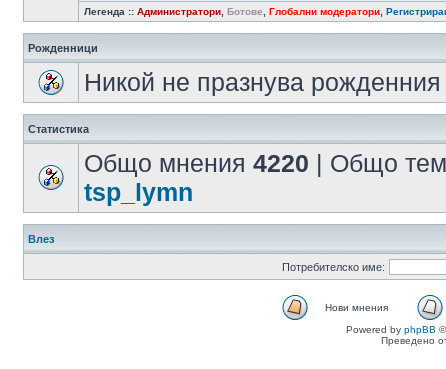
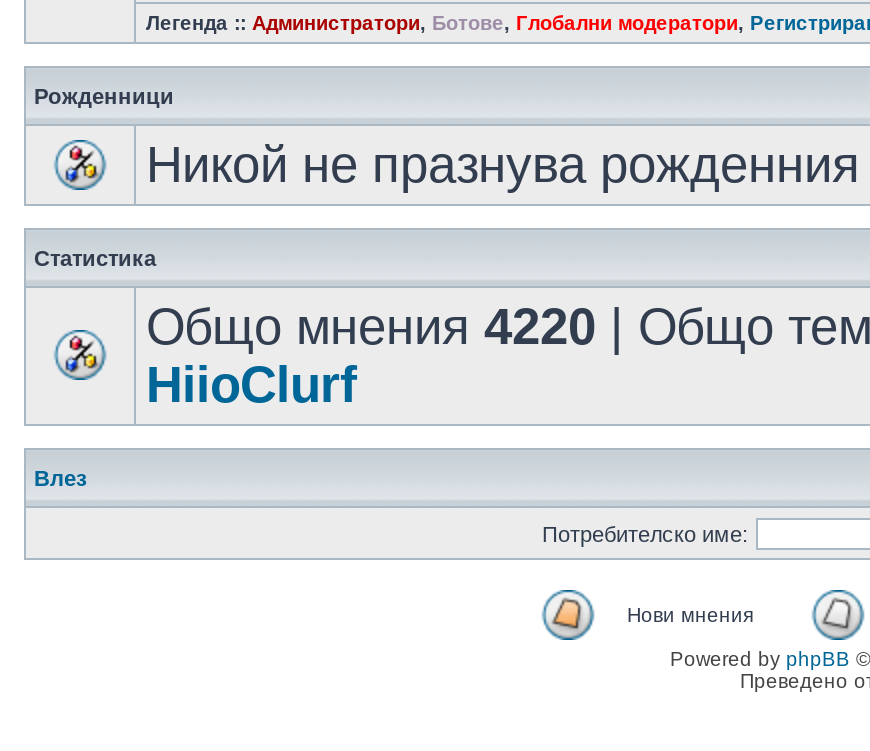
- tsp_lymn
+ HiioClurf
